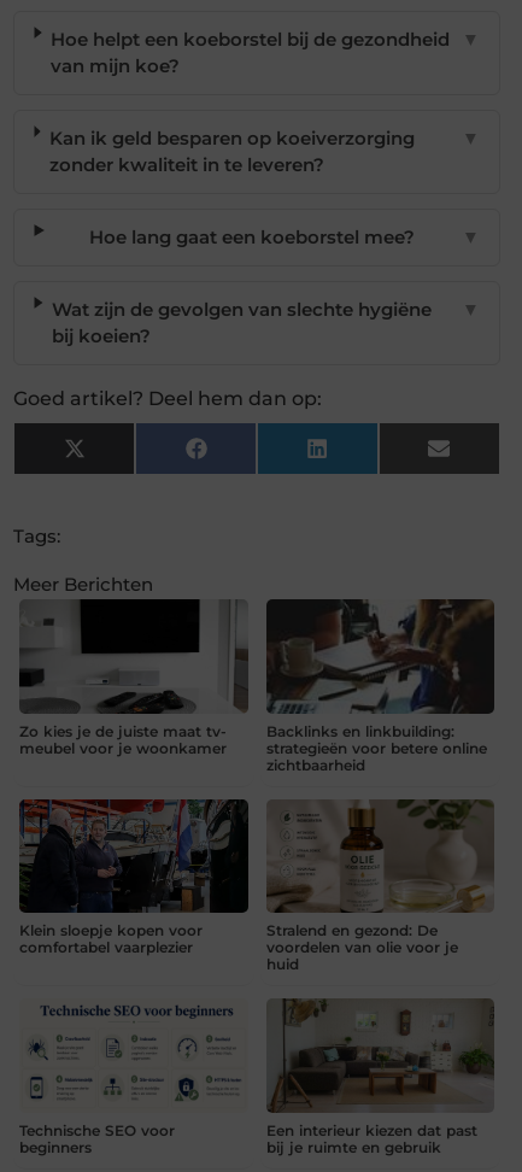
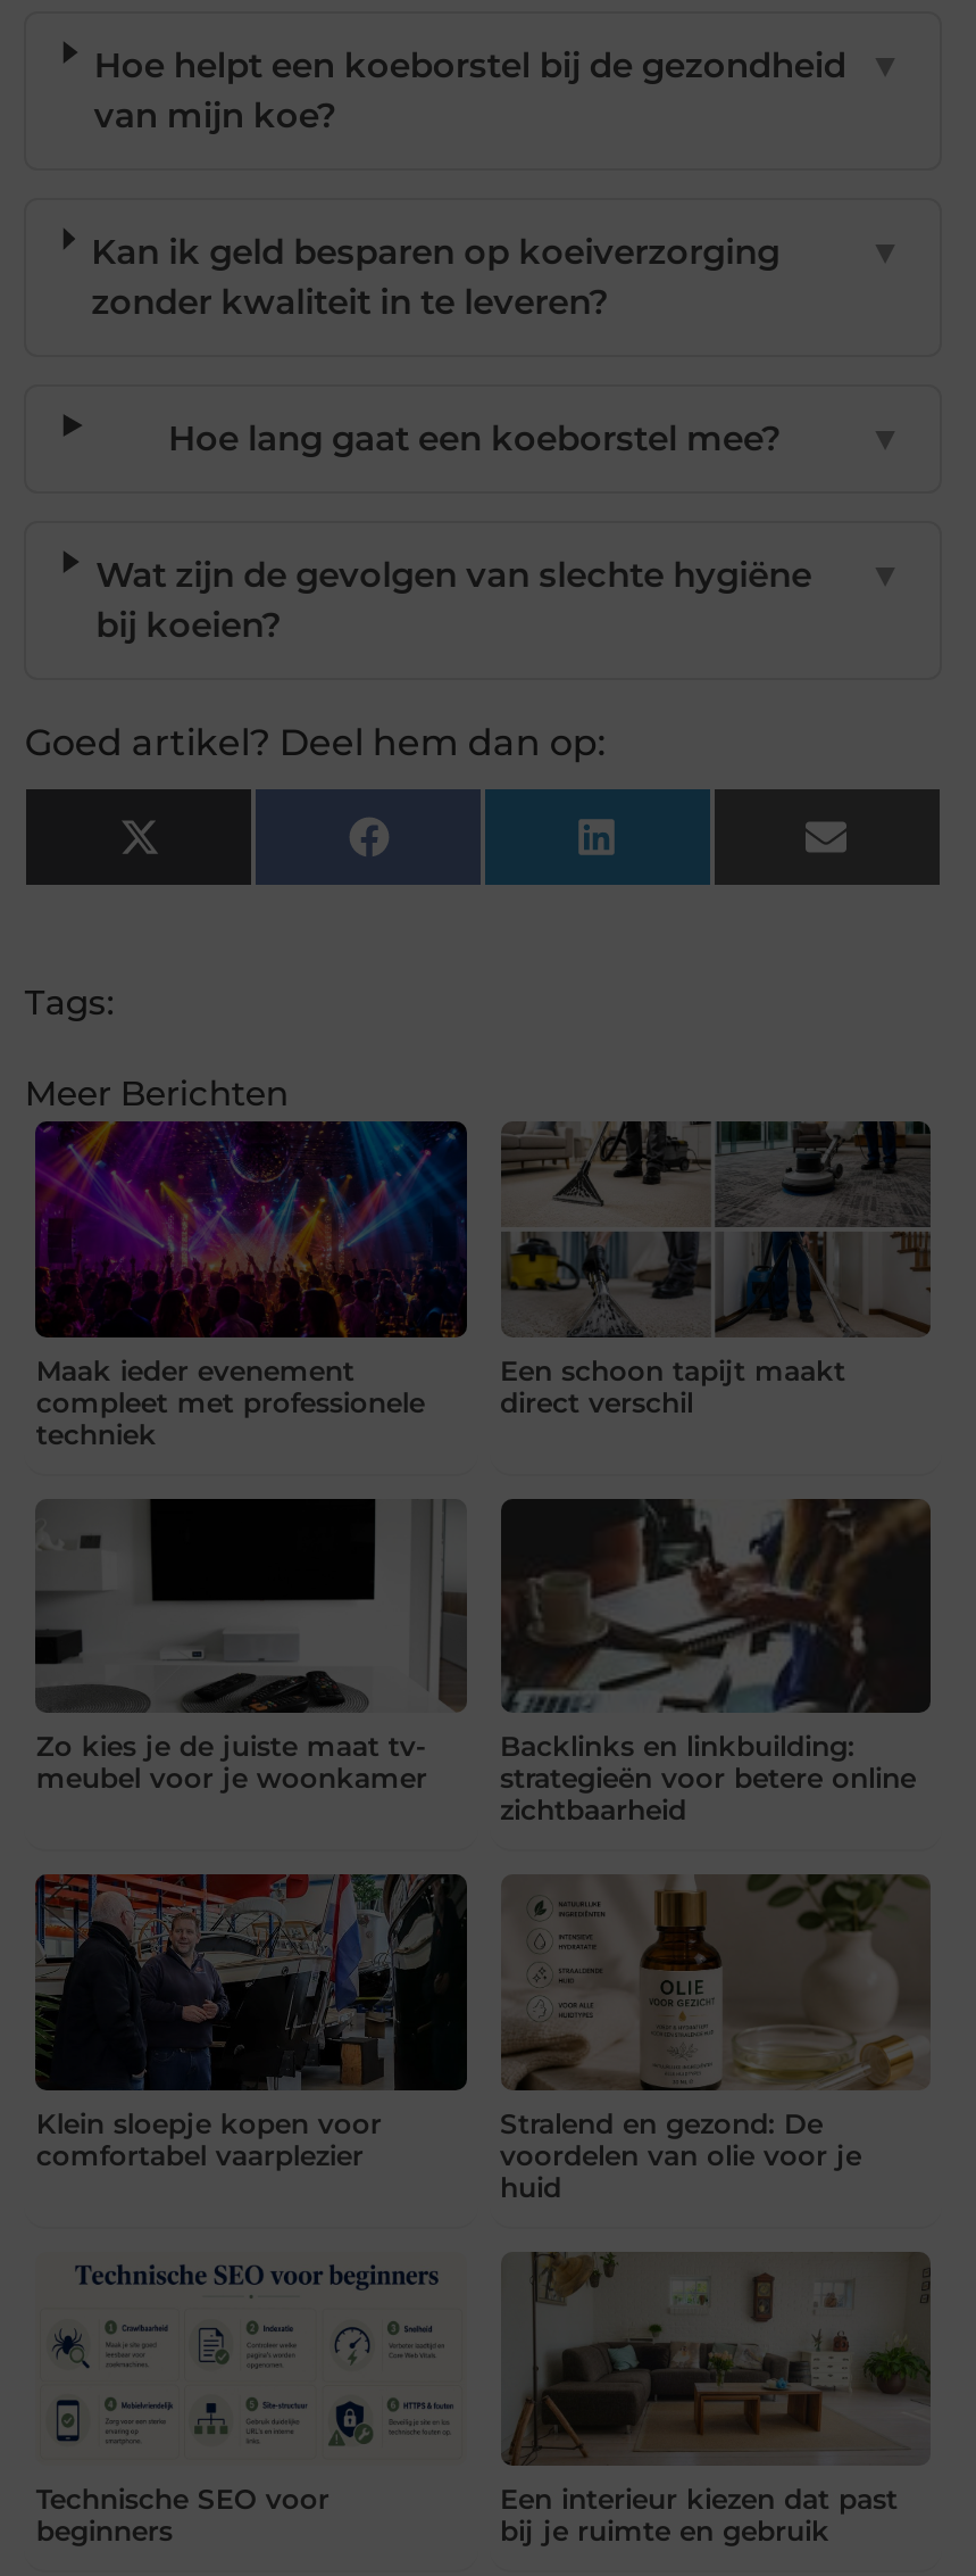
+ [image]
+ Maak ieder evenement
+ compleet met professionele
+ techniek

+ [image]
+ Een schoon tapijt maakt
+ direct verschil
